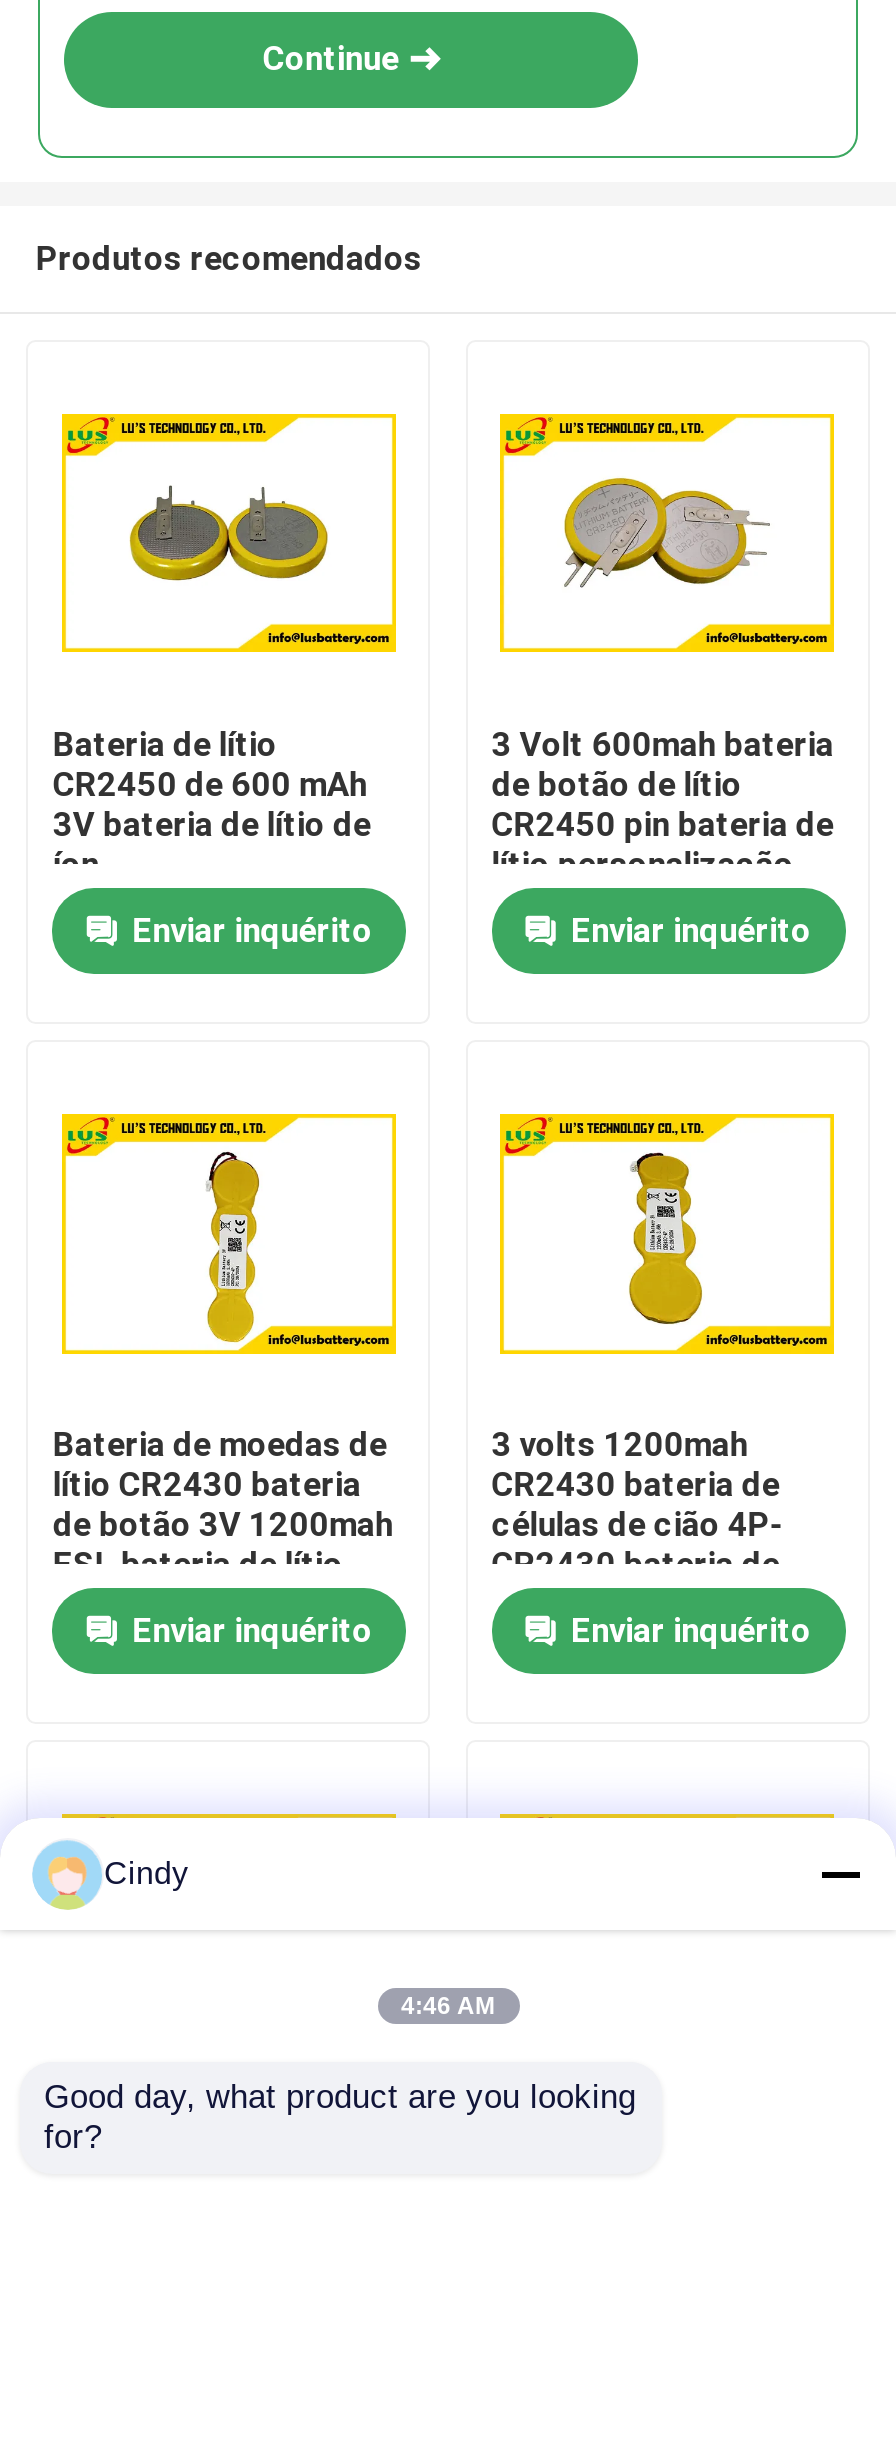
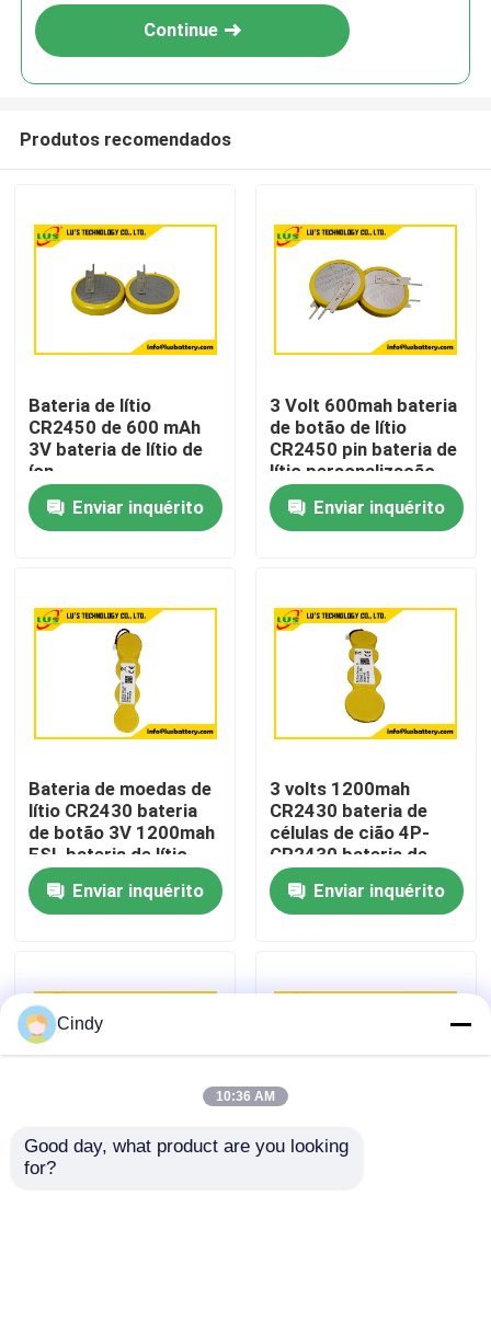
- 4:46 AM
+ 10:36 AM
